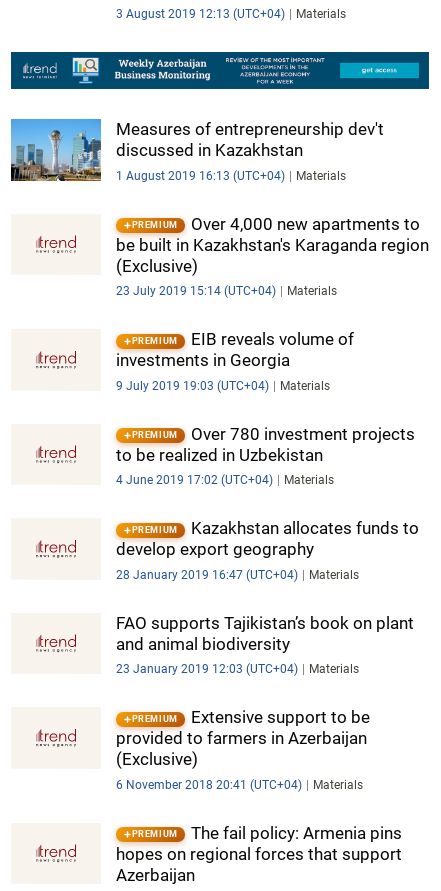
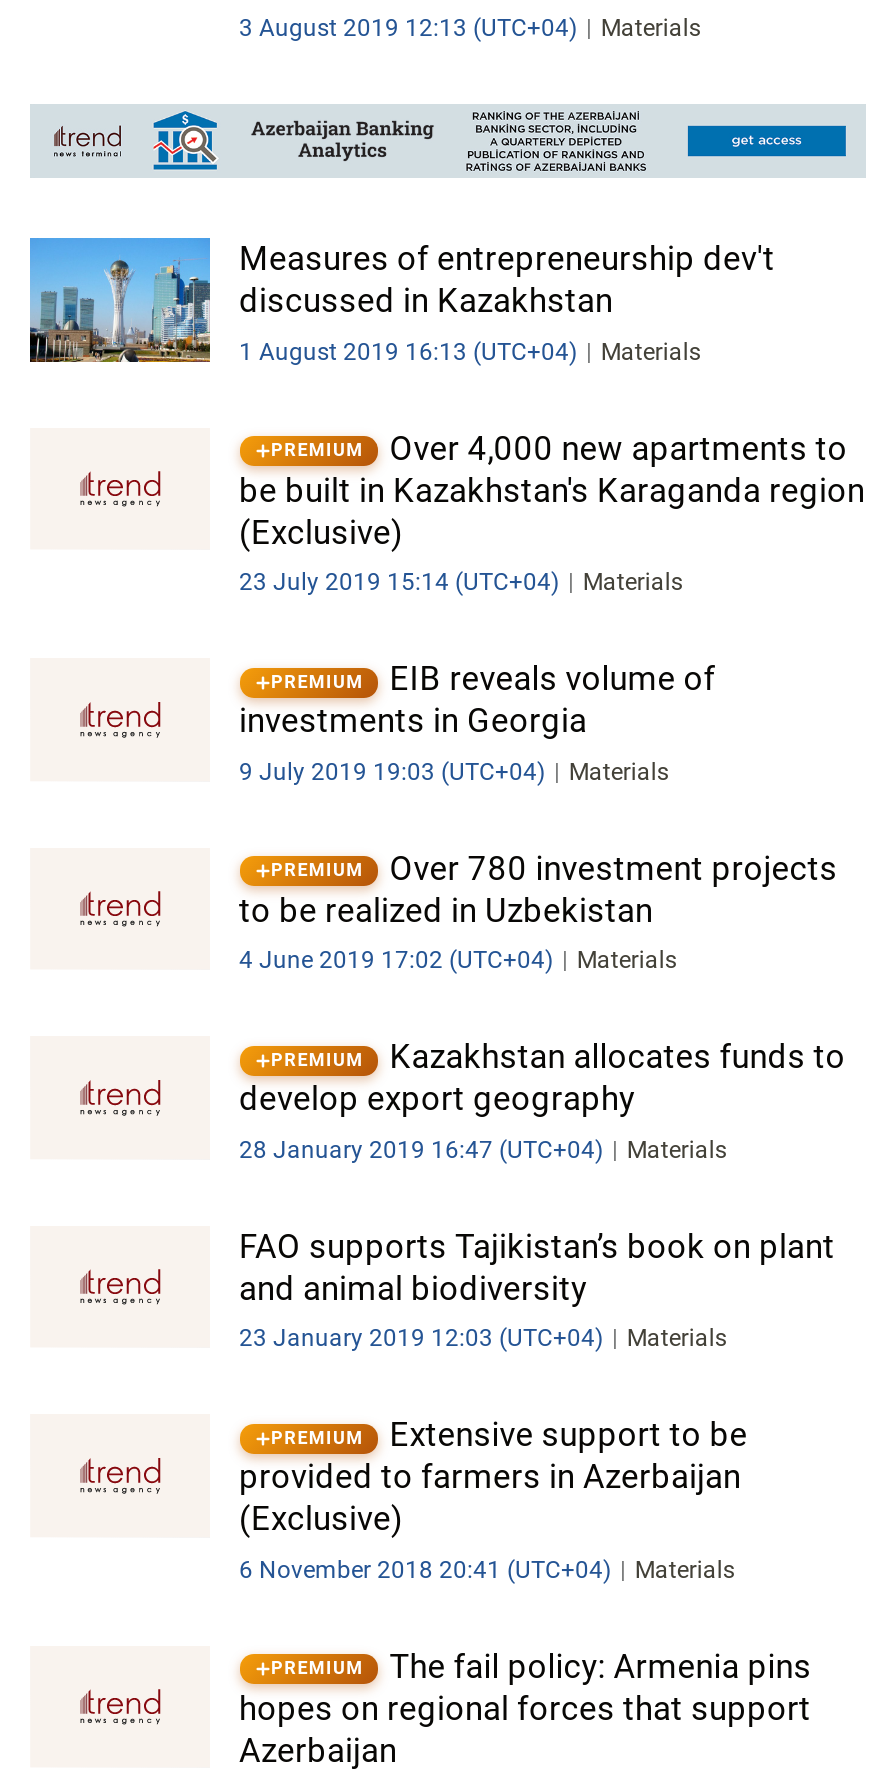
- [image]
+ [image]
